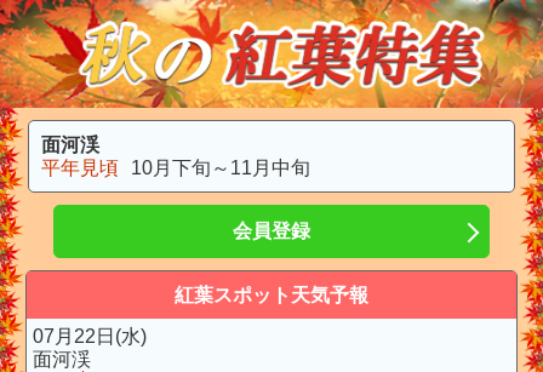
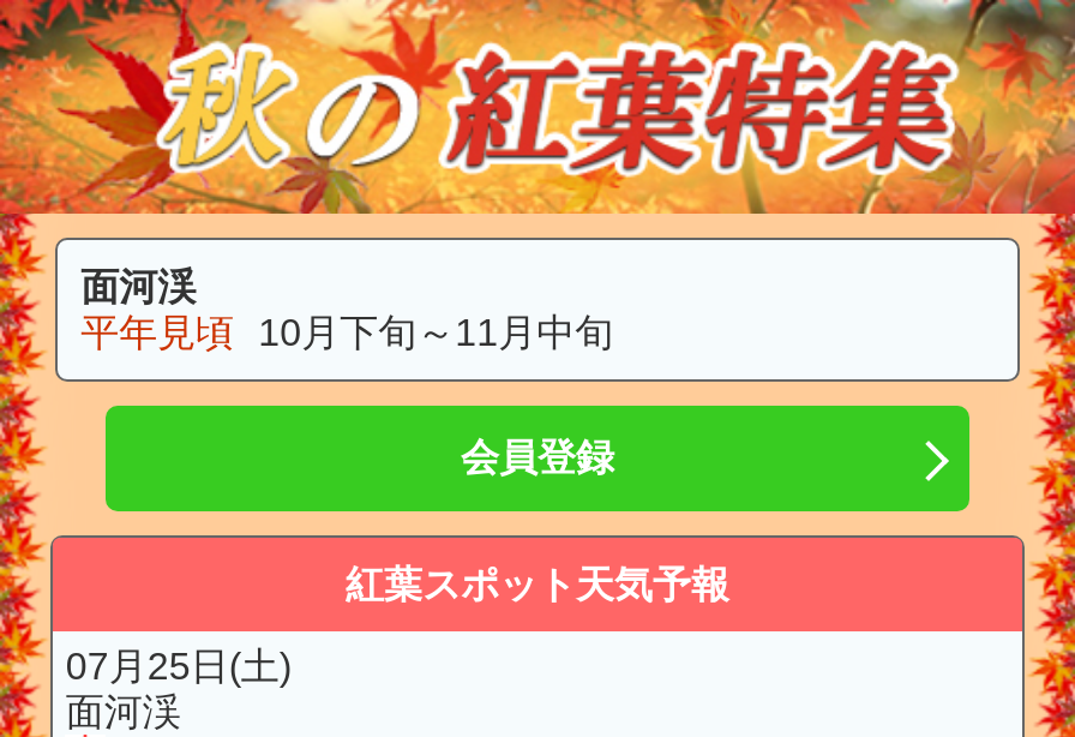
- 07月22日(水)
+ 07月25日(土)
